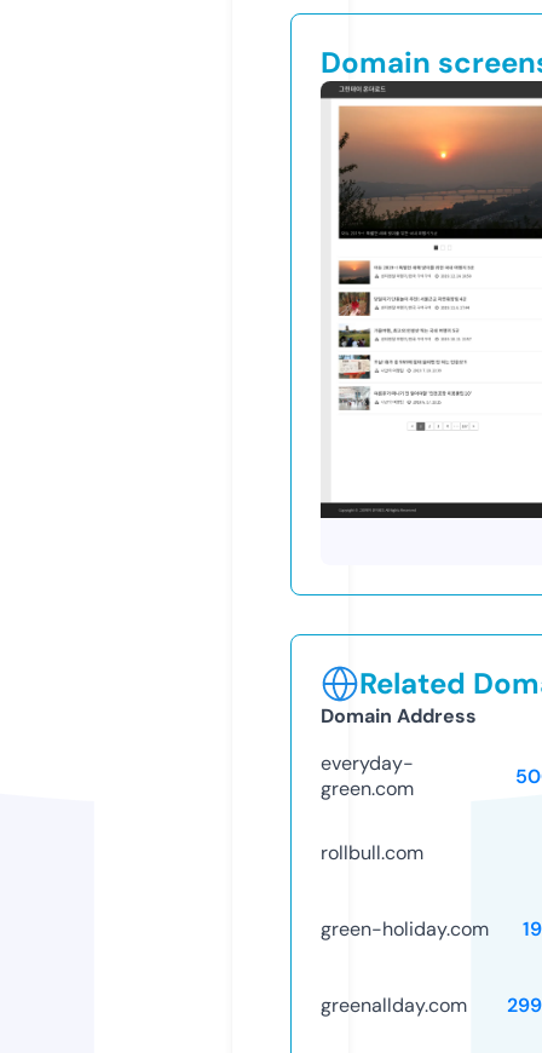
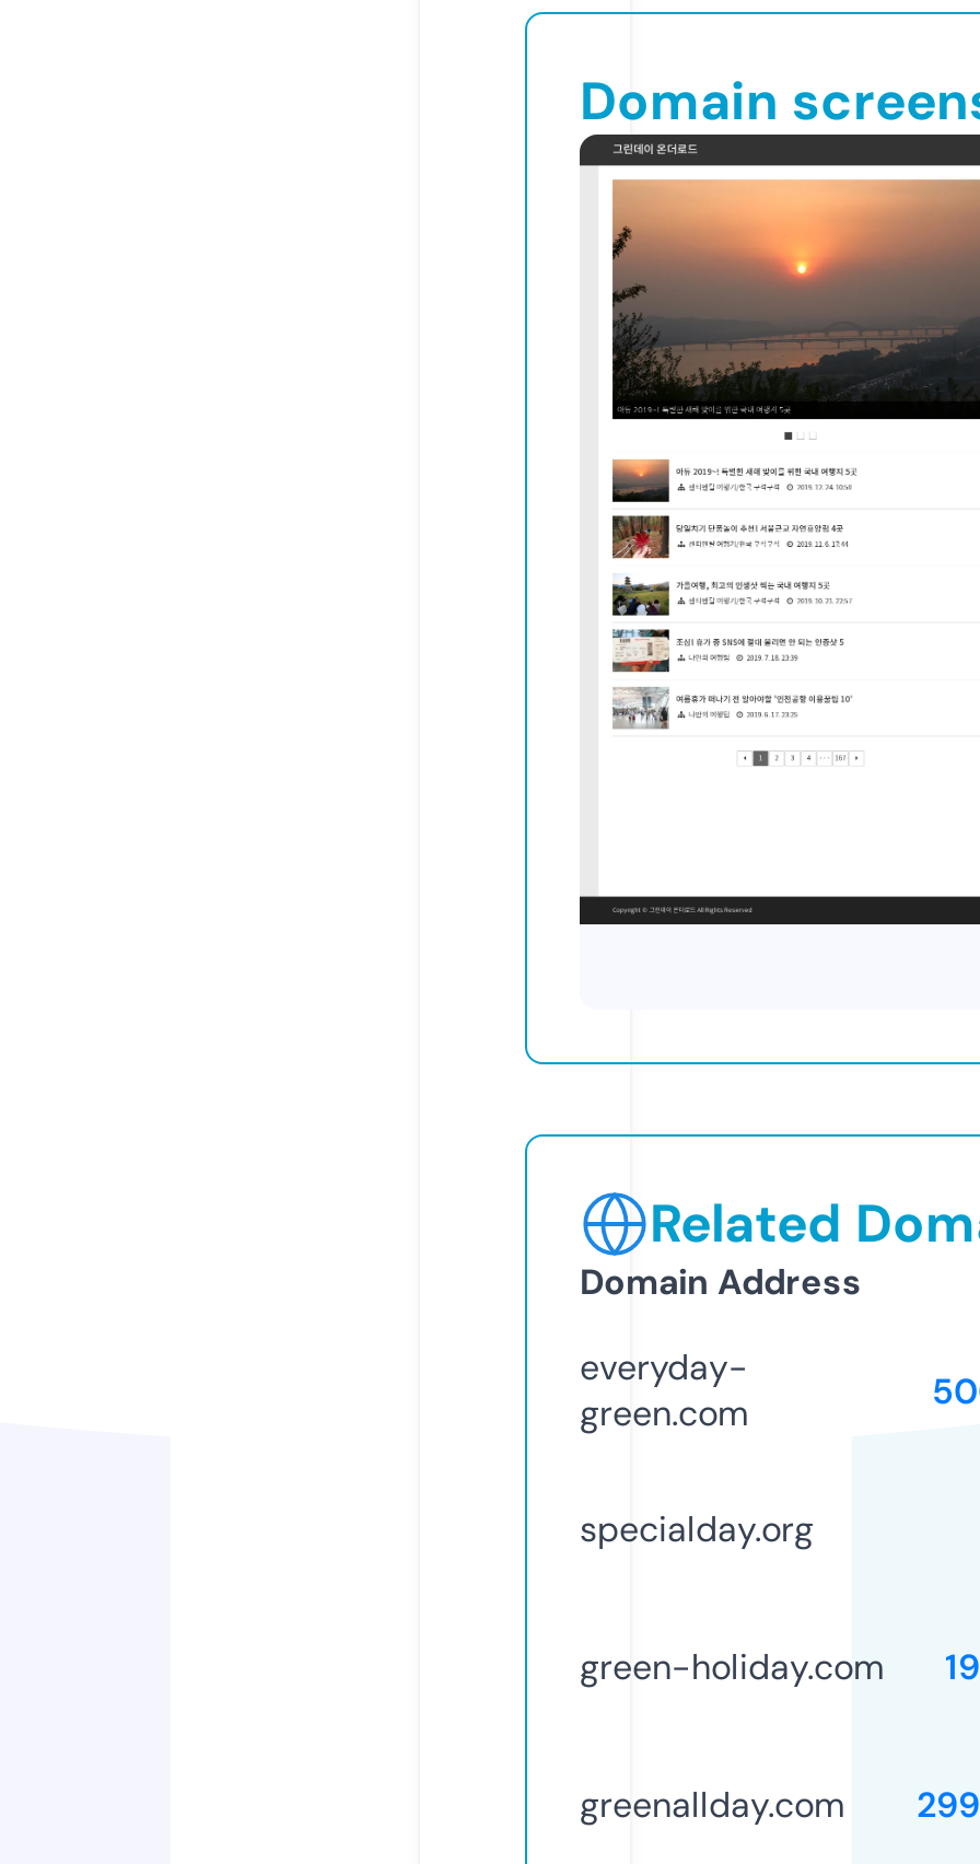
- rollbull.com
+ specialday.org
